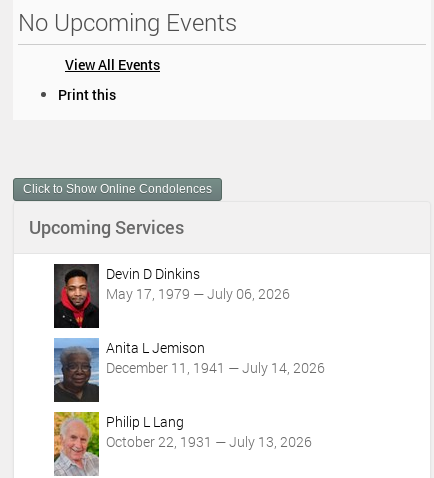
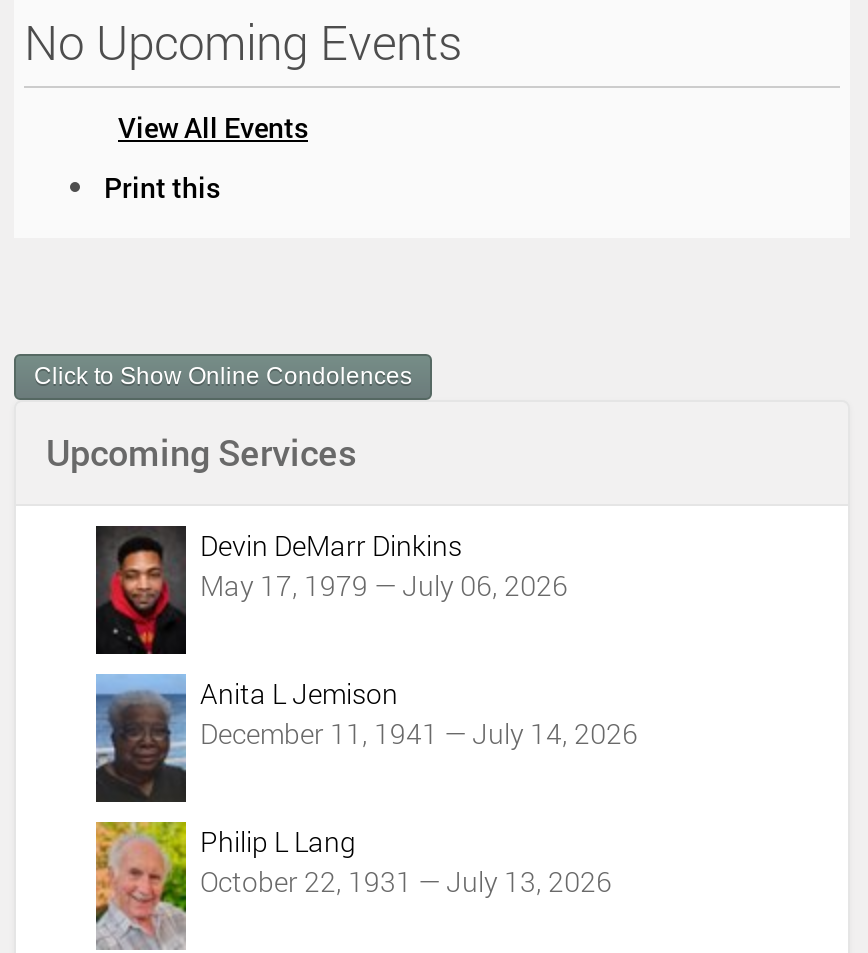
- Devin D Dinkins
+ Devin DeMarr Dinkins
